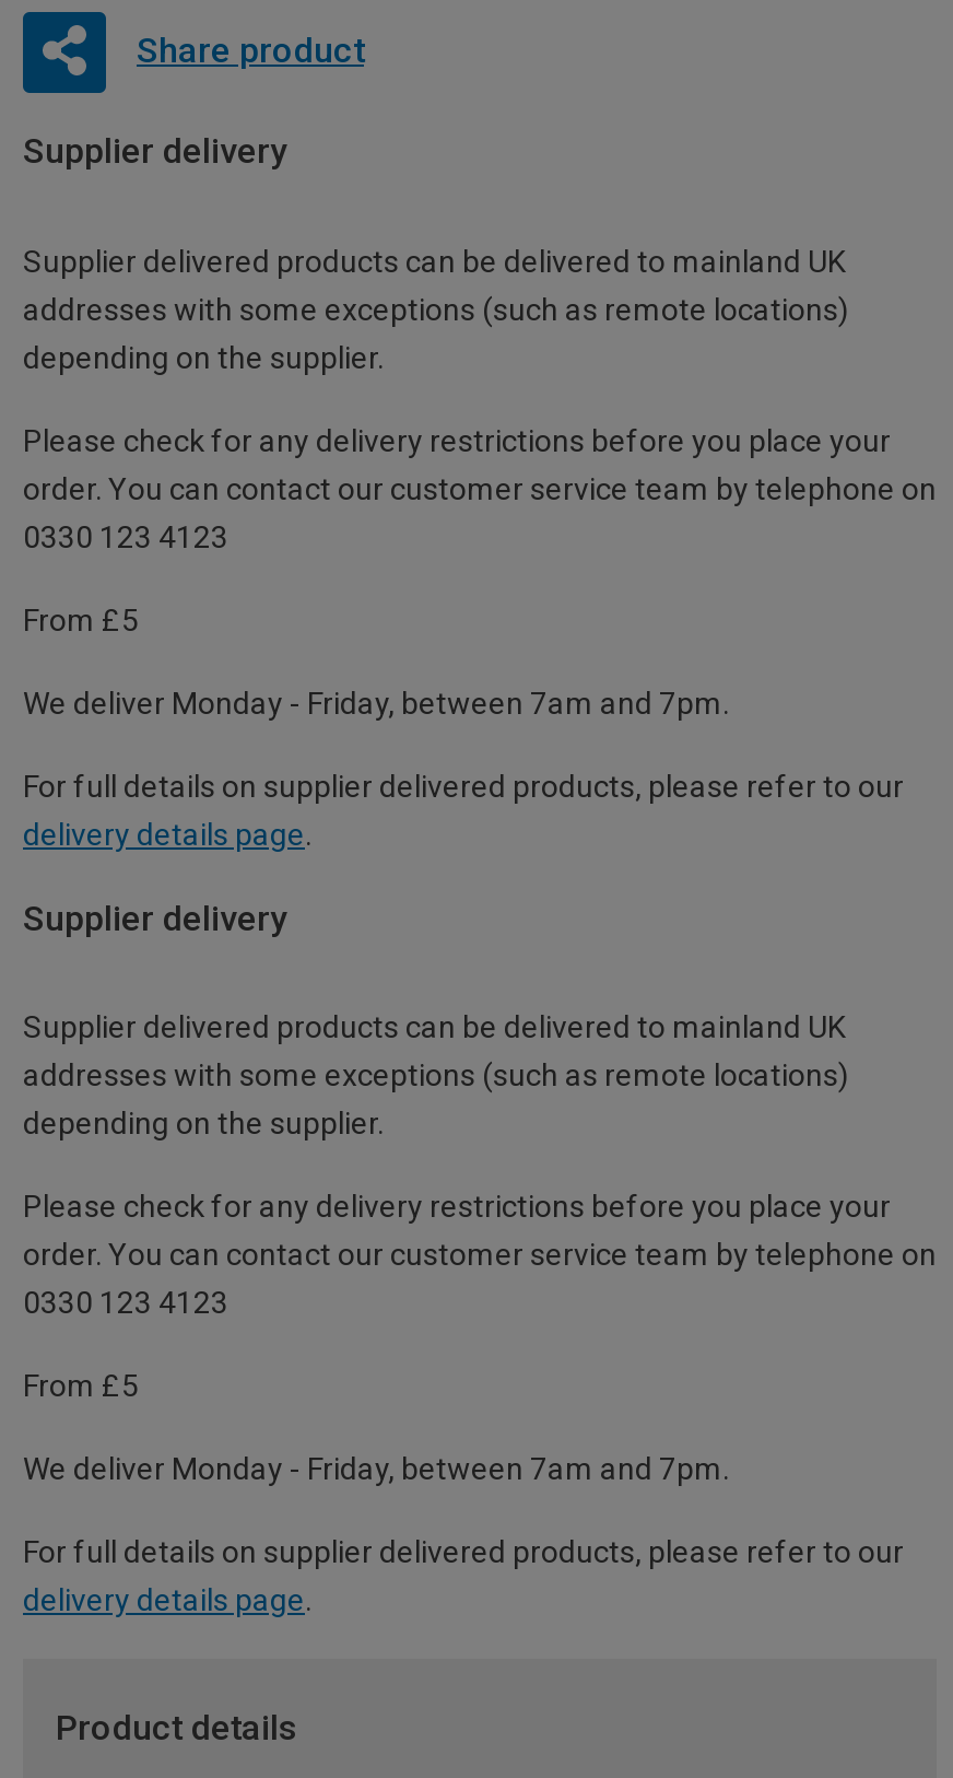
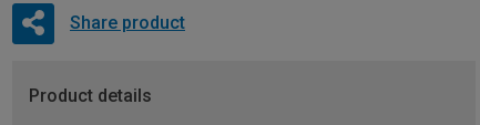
- Supplier delivery
- Supplier delivered products can be delivered to mainland UK
- addresses with some exceptions (such as remote locations)
- depending on the supplier.
- Please check for any delivery restrictions before you place your
- order. You can contact our customer service team by telephone on
- 0330 123 4123
- From £5
- We deliver Monday - Friday, between 7am and 7pm.
- For full details on supplier delivered products, please refer to our
- delivery details page.
- Supplier delivery
- Supplier delivered products can be delivered to mainland UK
- addresses with some exceptions (such as remote locations)
- depending on the supplier.
- Please check for any delivery restrictions before you place your
- order. You can contact our customer service team by telephone on
- 0330 123 4123
- From £5
- We deliver Monday - Friday, between 7am and 7pm.
- For full details on supplier delivered products, please refer to our
- delivery details page.
